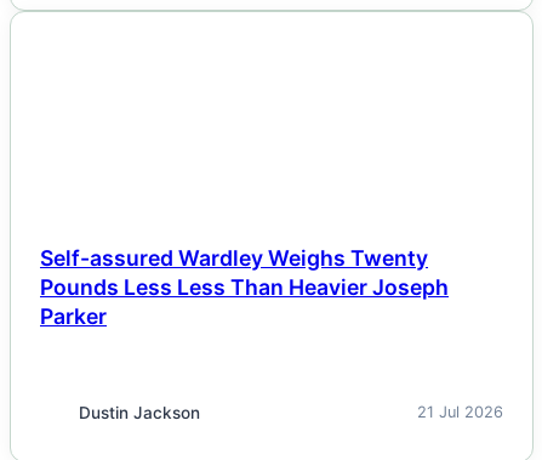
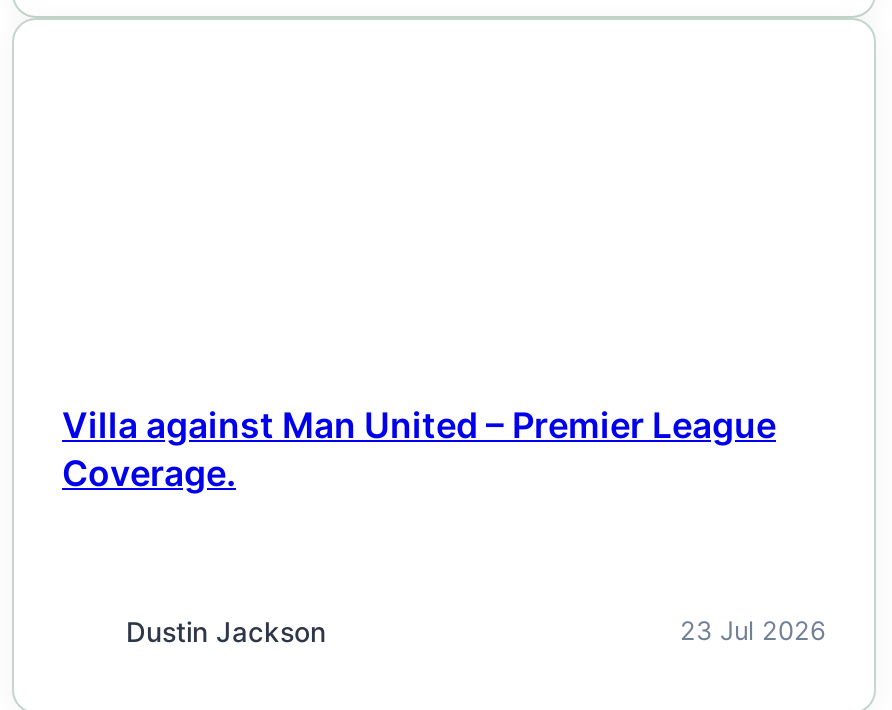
- Self-assured Wardley Weighs Twenty
- Pounds Less Less Than Heavier Joseph
- Parker
+ Villa against Man United – Premier League
+ Coverage.

- 21 Jul 2026
+ 23 Jul 2026
